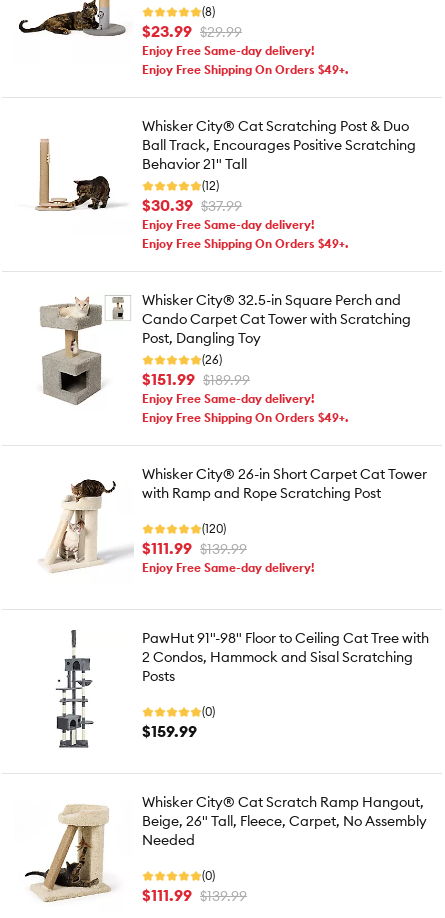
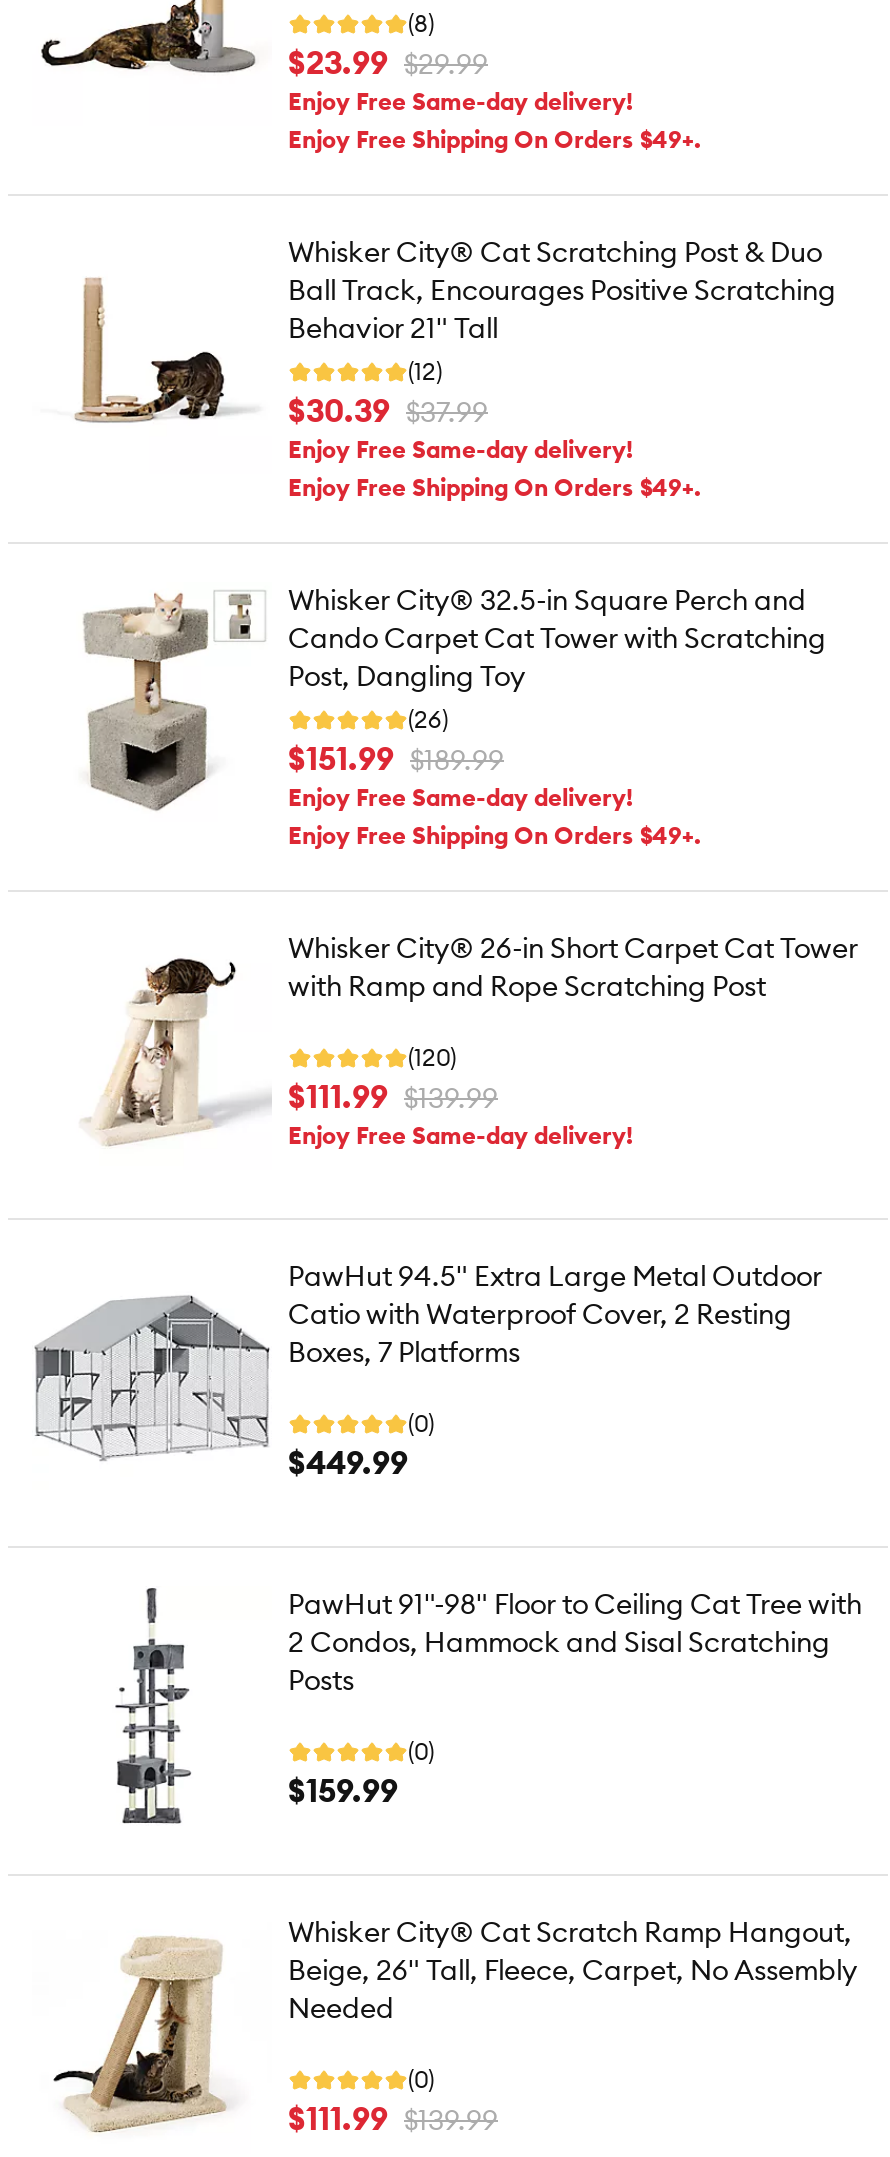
+ [image]
+ PawHut 94.5" Extra Large Metal Outdoor
+ Catio with Waterproof Cover, 2 Resting
+ Boxes, 7 Platforms
+ (0)
+ $449.99
